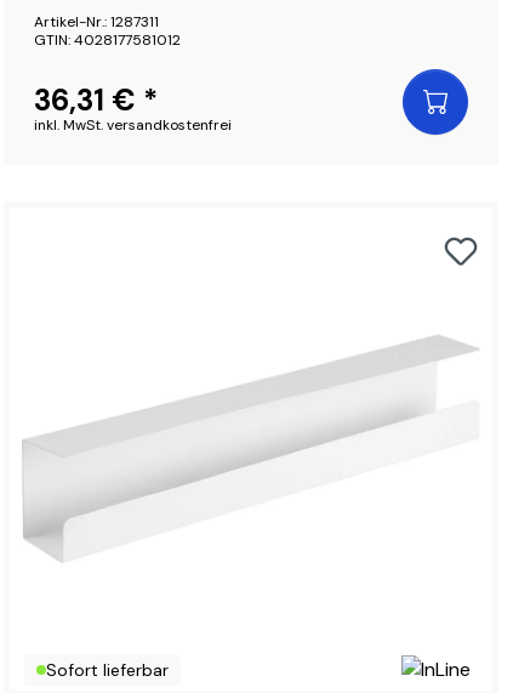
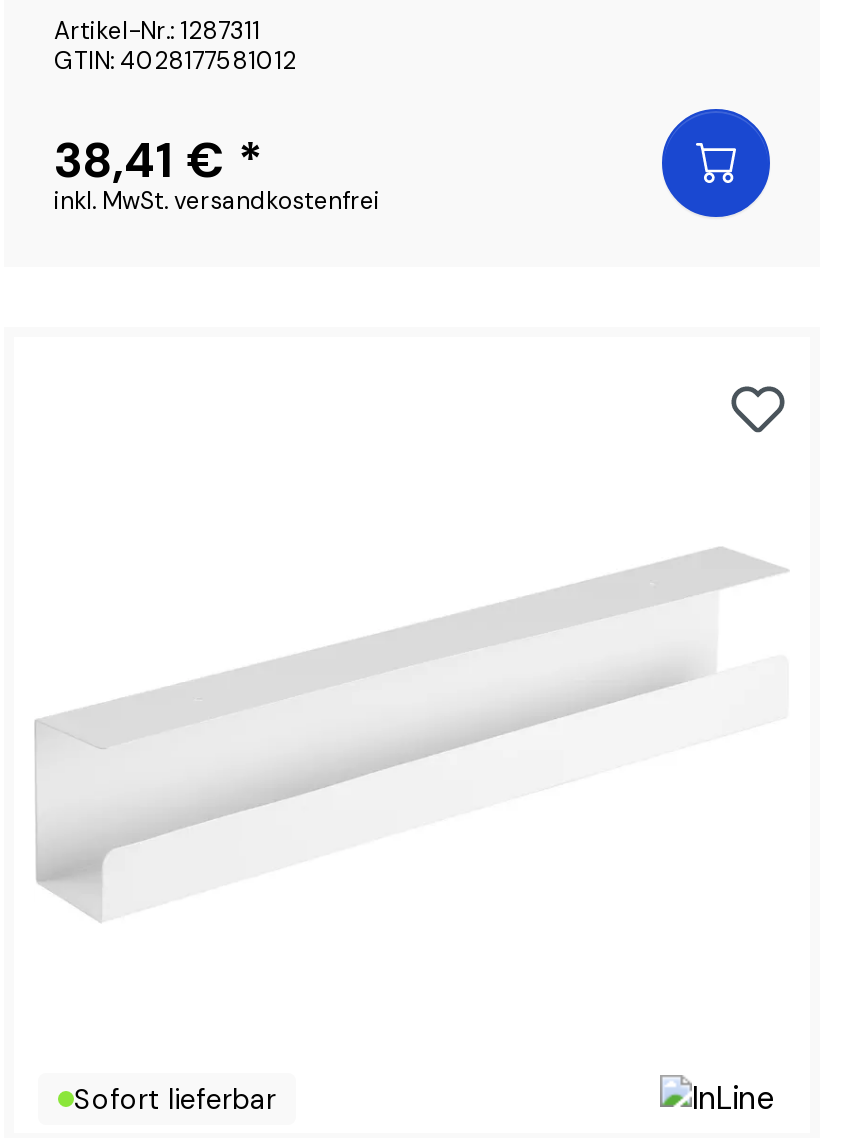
- 36,31 € *
+ 38,41 € *
